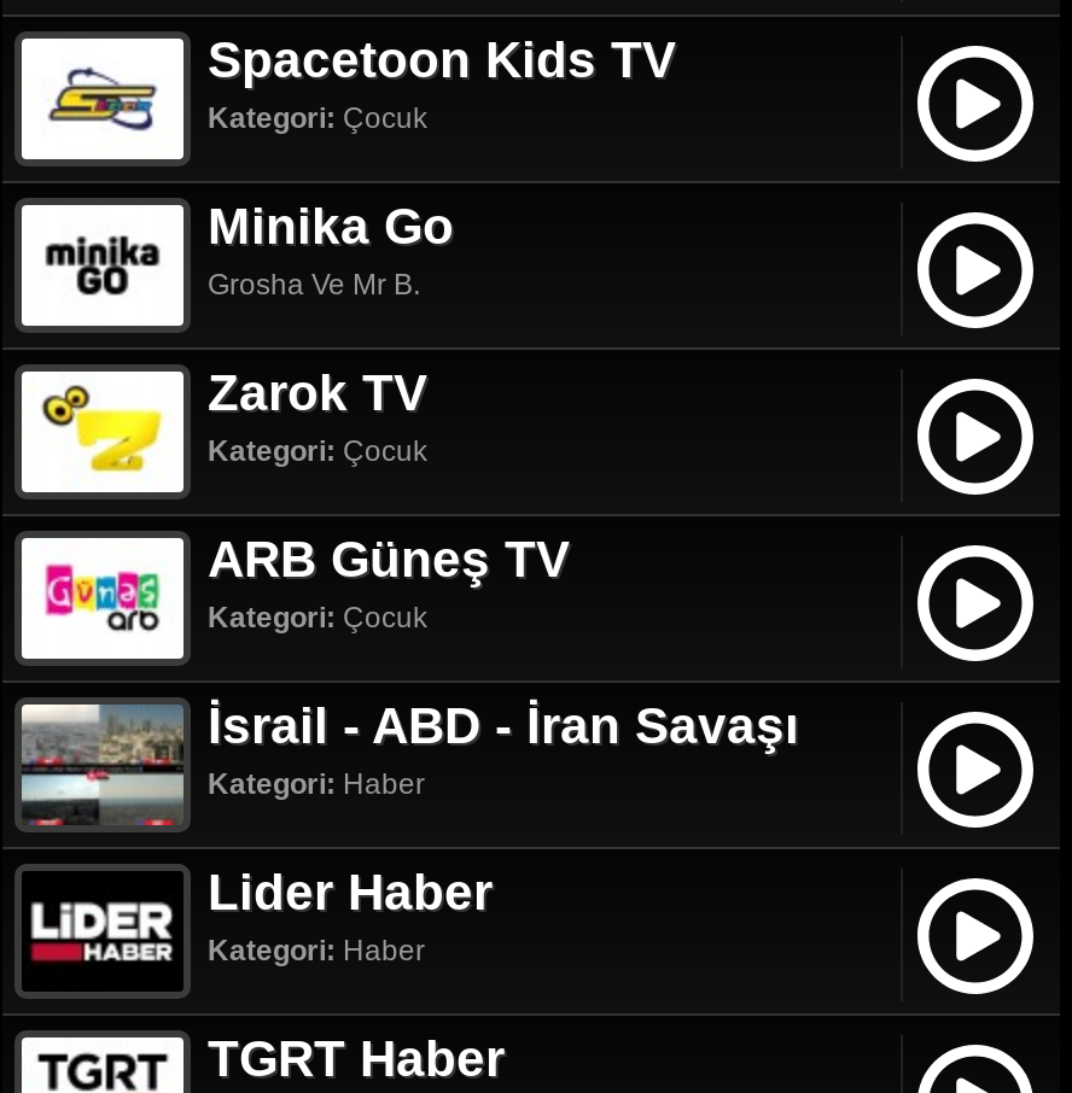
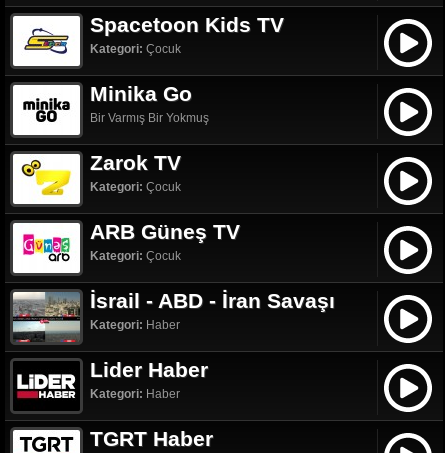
- Grosha Ve Mr B.
+ Bir Varmış Bir Yokmuş
